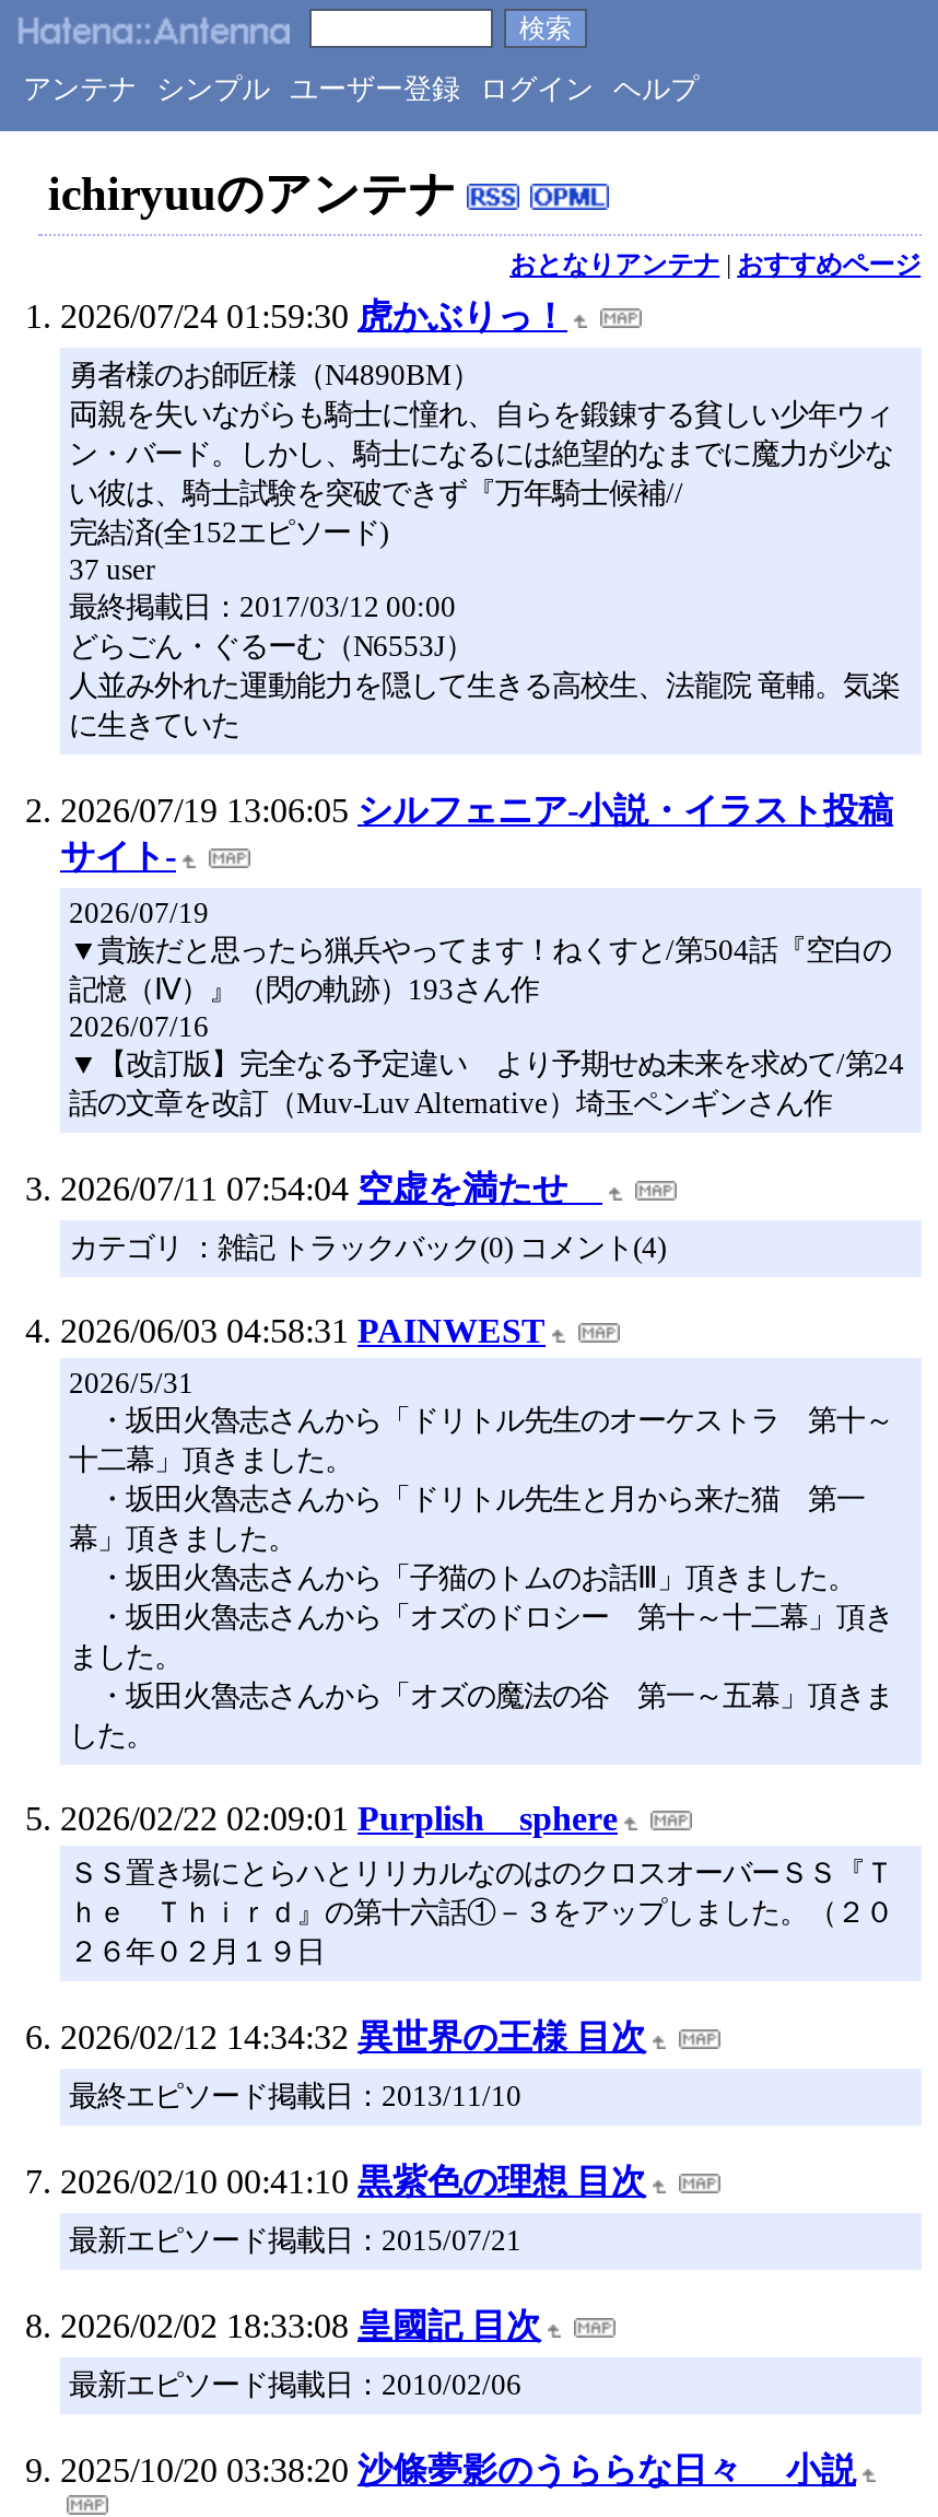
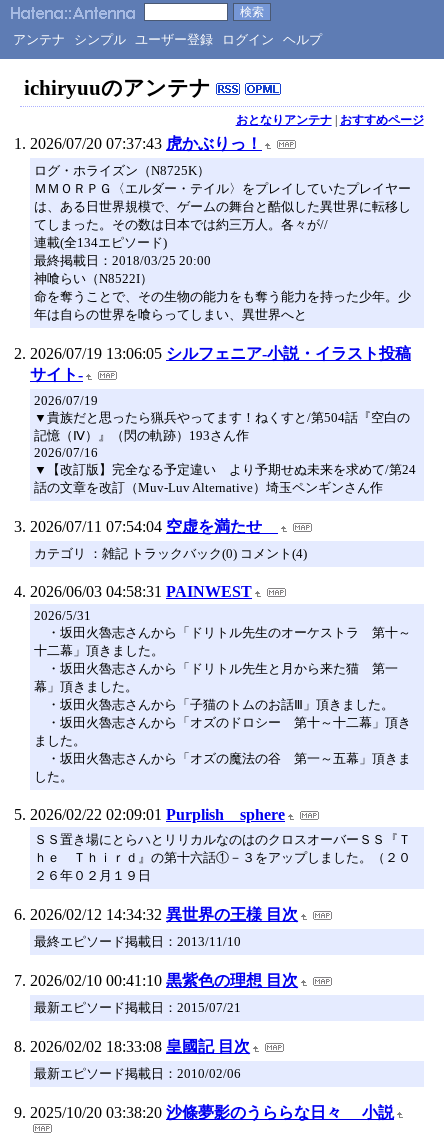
- 2026/07/24 01:59:30 虎かぶりっ！
+ 2026/07/20 07:37:43 虎かぶりっ！

- 勇者様のお師匠様（N4890BM）
- 両親を失いながらも騎士に憧れ、自らを鍛錬する貧しい少年ウィ
- ン・バード。しかし、騎士になるには絶望的なまでに魔力が少な
- い彼は、騎士試験を突破できず『万年騎士候補//
- 完結済(全152エピソード)
- 37 user
- 最終掲載日：2017/03/12 00:00
- どらごん・ぐるーむ（N6553J）
- 人並み外れた運動能力を隠して生きる高校生、法龍院 竜輔。気楽
- に生きていた
+ ログ・ホライズン（N8725K）
+ ＭＭＯＲＰＧ〈エルダー・テイル〉をプレイしていたプレイヤー
+ は、ある日世界規模で、ゲームの舞台と酷似した異世界に転移し
+ てしまった。その数は日本では約三万人。各々が//
+ 連載(全134エピソード)
+ 最終掲載日：2018/03/25 20:00
+ 神喰らい（N8522I）
+ 命を奪うことで、その生物の能力をも奪う能力を持った少年。少
+ 年は自らの世界を喰らってしまい、異世界へと
